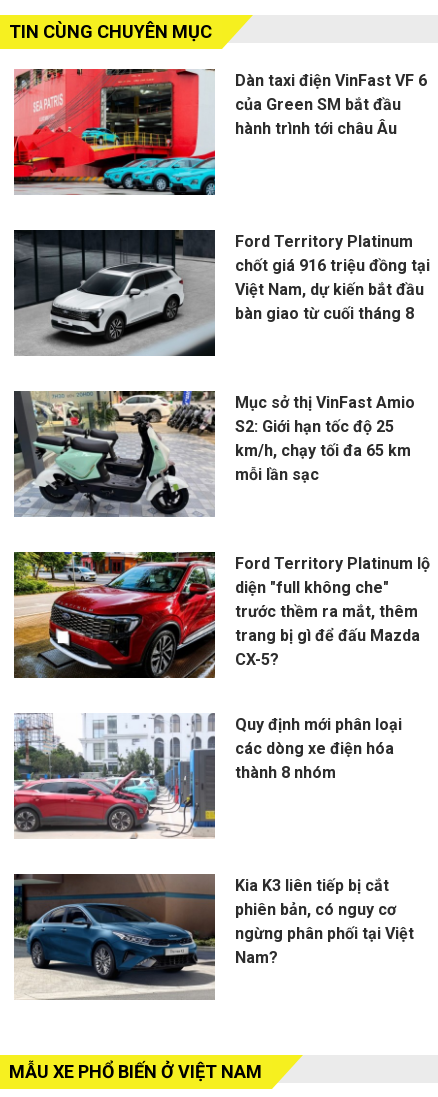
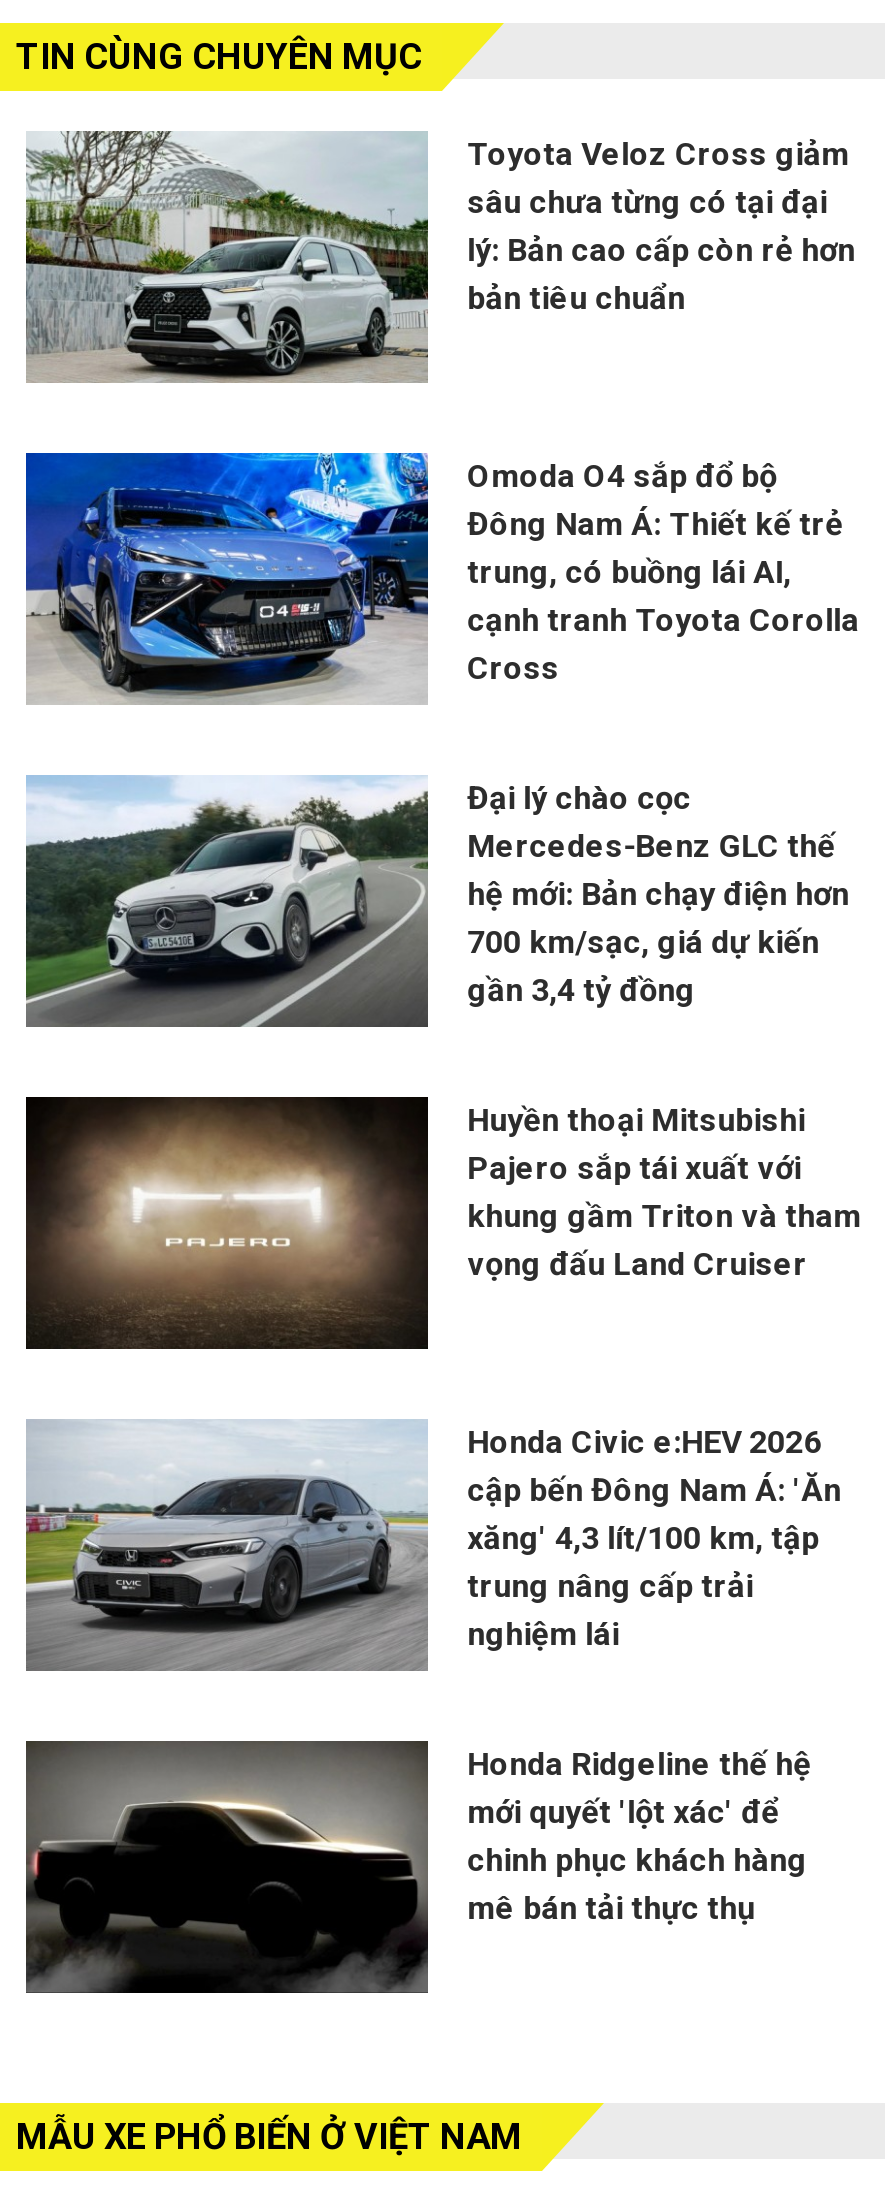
- [image]
- Dàn taxi điện VinFast VF 6
- của Green SM bắt đầu
- hành trình tới châu Âu
+ [image]
+ Toyota Veloz Cross giảm
+ sâu chưa từng có tại đại
+ lý: Bản cao cấp còn rẻ hơn
+ bản tiêu chuẩn

- [image]
- Ford Territory Platinum
- chốt giá 916 triệu đồng tại
- Việt Nam, dự kiến bắt đầu
- bàn giao từ cuối tháng 8
+ [image]
+ Omoda O4 sắp đổ bộ
+ Đông Nam Á: Thiết kế trẻ
+ trung, có buồng lái AI,
+ cạnh tranh Toyota Corolla
+ Cross

- [image]
- Mục sở thị VinFast Amio
- S2: Giới hạn tốc độ 25
- km/h, chạy tối đa 65 km
- mỗi lần sạc
+ [image]
+ Đại lý chào cọc
+ Mercedes-Benz GLC thế
+ hệ mới: Bản chạy điện hơn
+ 700 km/sạc, giá dự kiến
+ gần 3,4 tỷ đồng

- [image]
- Ford Territory Platinum lộ
- diện "full không che"
- trước thềm ra mắt, thêm
- trang bị gì để đấu Mazda
- CX-5?
+ [image]
+ Huyền thoại Mitsubishi
+ Pajero sắp tái xuất với
+ khung gầm Triton và tham
+ vọng đấu Land Cruiser

- [image]
- Quy định mới phân loại
- các dòng xe điện hóa
- thành 8 nhóm
+ [image]
+ Honda Civic e:HEV 2026
+ cập bến Đông Nam Á: 'Ăn
+ xăng' 4,3 lít/100 km, tập
+ trung nâng cấp trải
+ nghiệm lái

- [image]
- Kia K3 liên tiếp bị cắt
- phiên bản, có nguy cơ
- ngừng phân phối tại Việt
- Nam?
+ [image]
+ Honda Ridgeline thế hệ
+ mới quyết 'lột xác' để
+ chinh phục khách hàng
+ mê bán tải thực thụ
